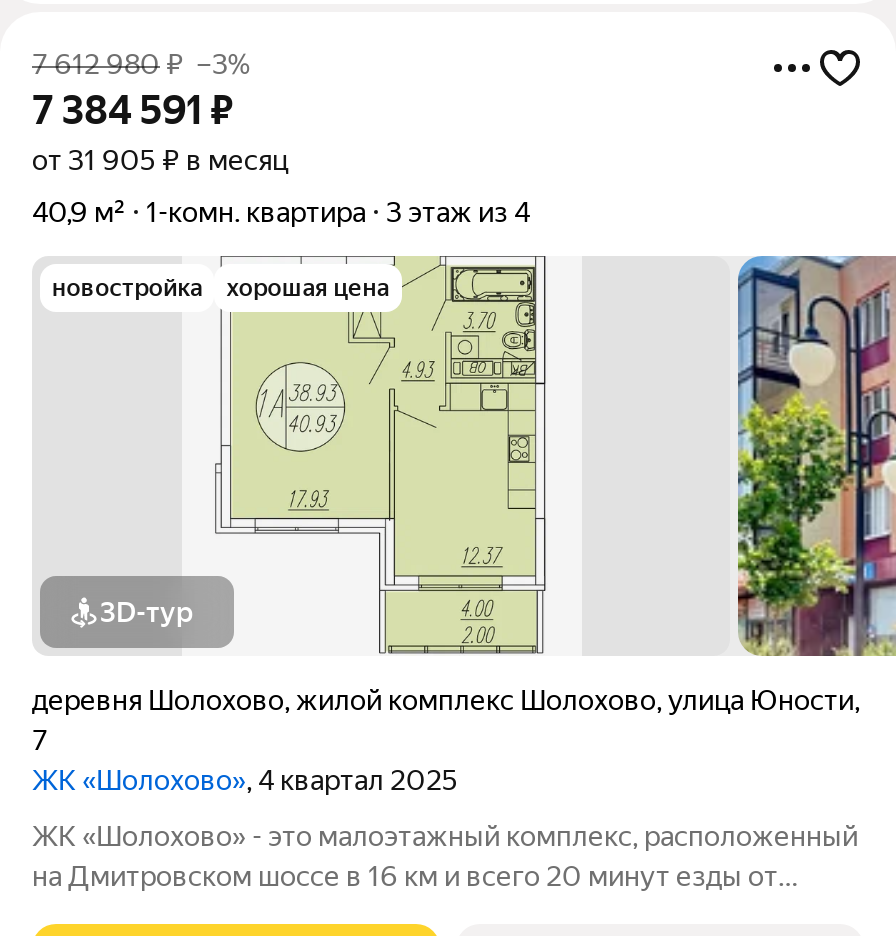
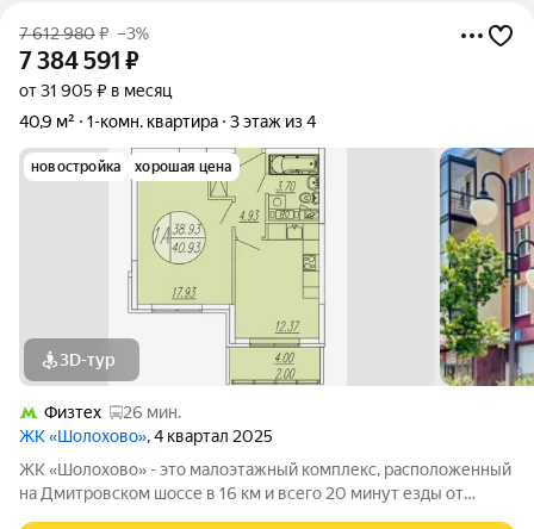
- деревня Шолохово, жилой комплекс Шолохово, улица Юности,
- 7
+ Физтех
+ 26 мин.
